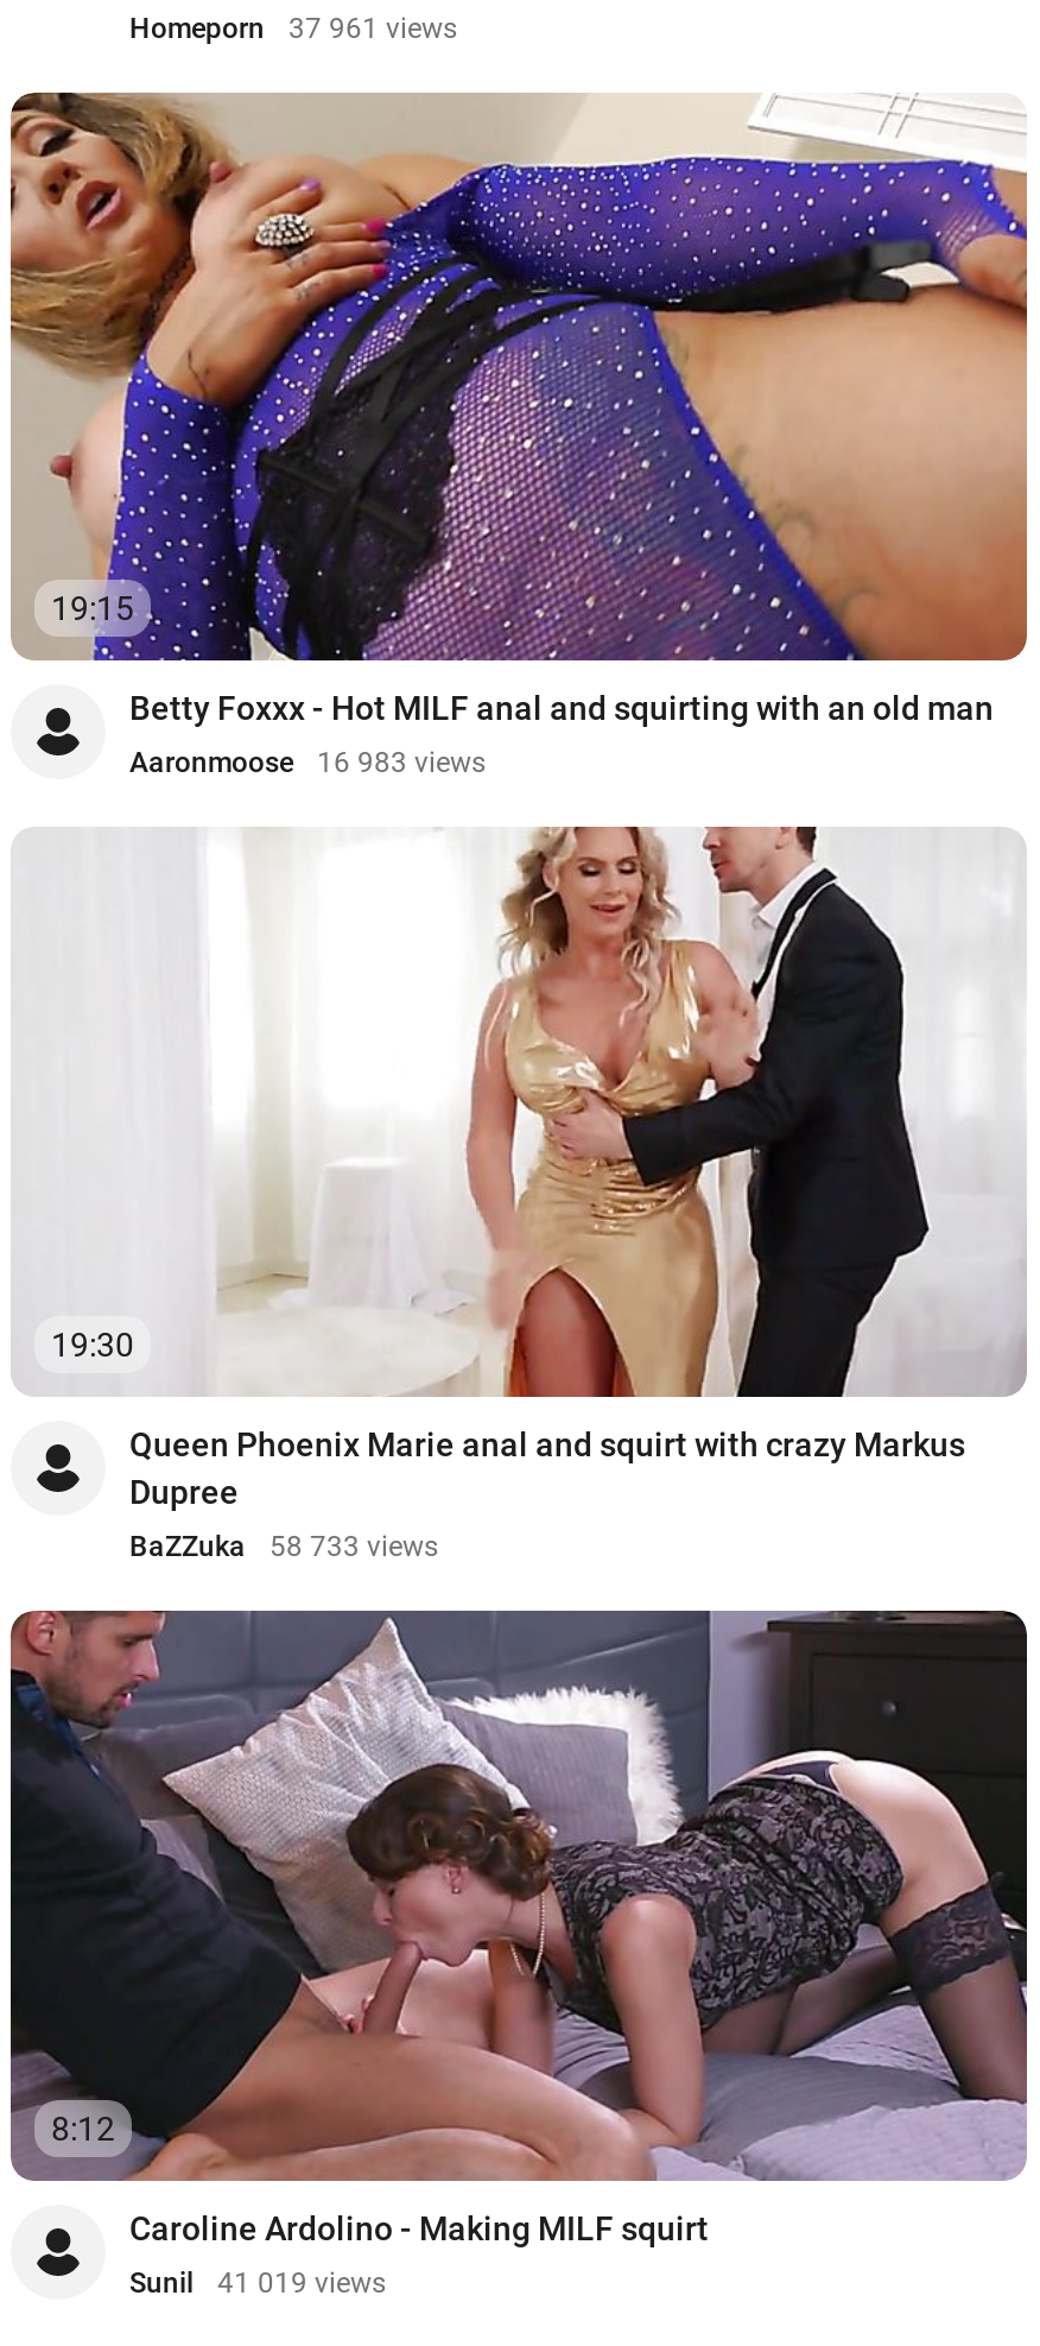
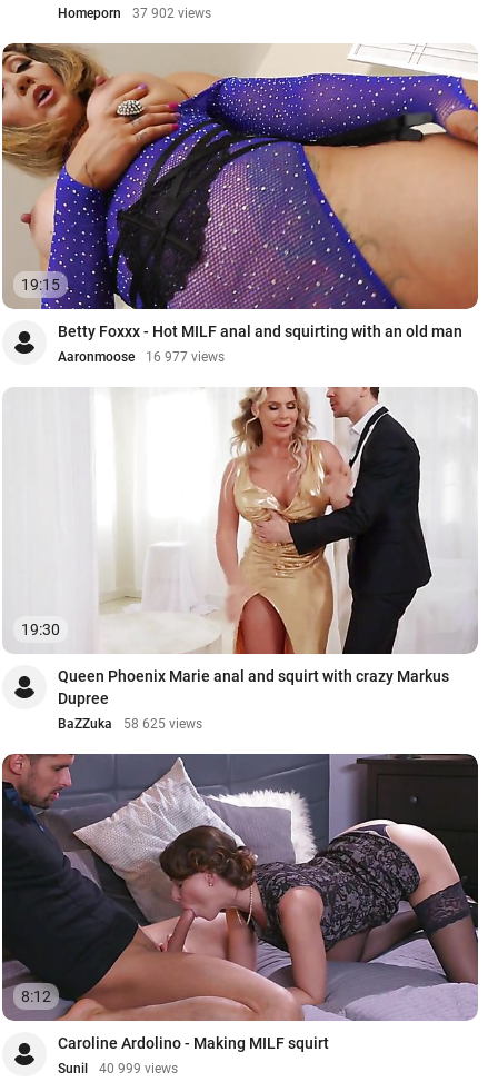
- Homeporn 37 961 views
+ Homeporn 37 902 views

- Aaronmoose 16 983 views
+ Aaronmoose 16 977 views

- BaZZuka 58 733 views
+ BaZZuka 58 625 views

- Sunil 41 019 views
+ Sunil 40 999 views
